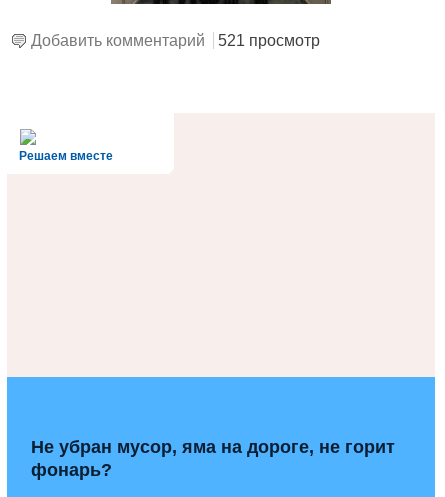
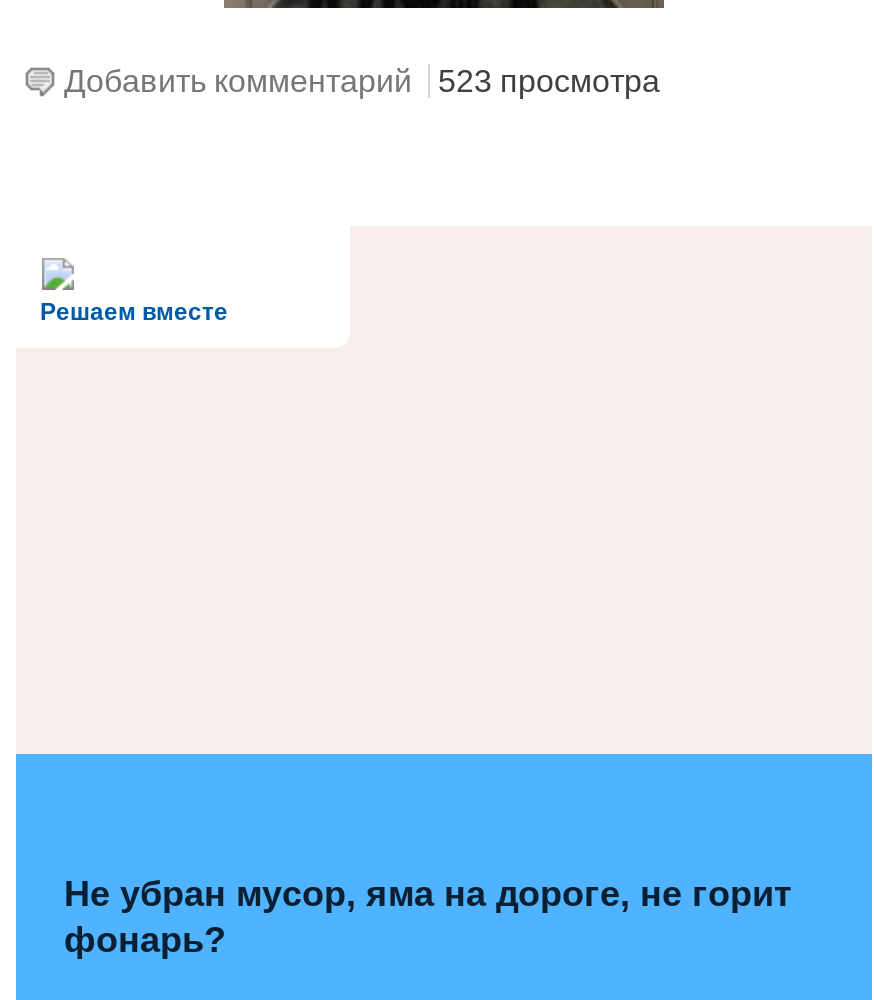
- Добавить комментарий 521 просмотр
+ Добавить комментарий 523 просмотра
